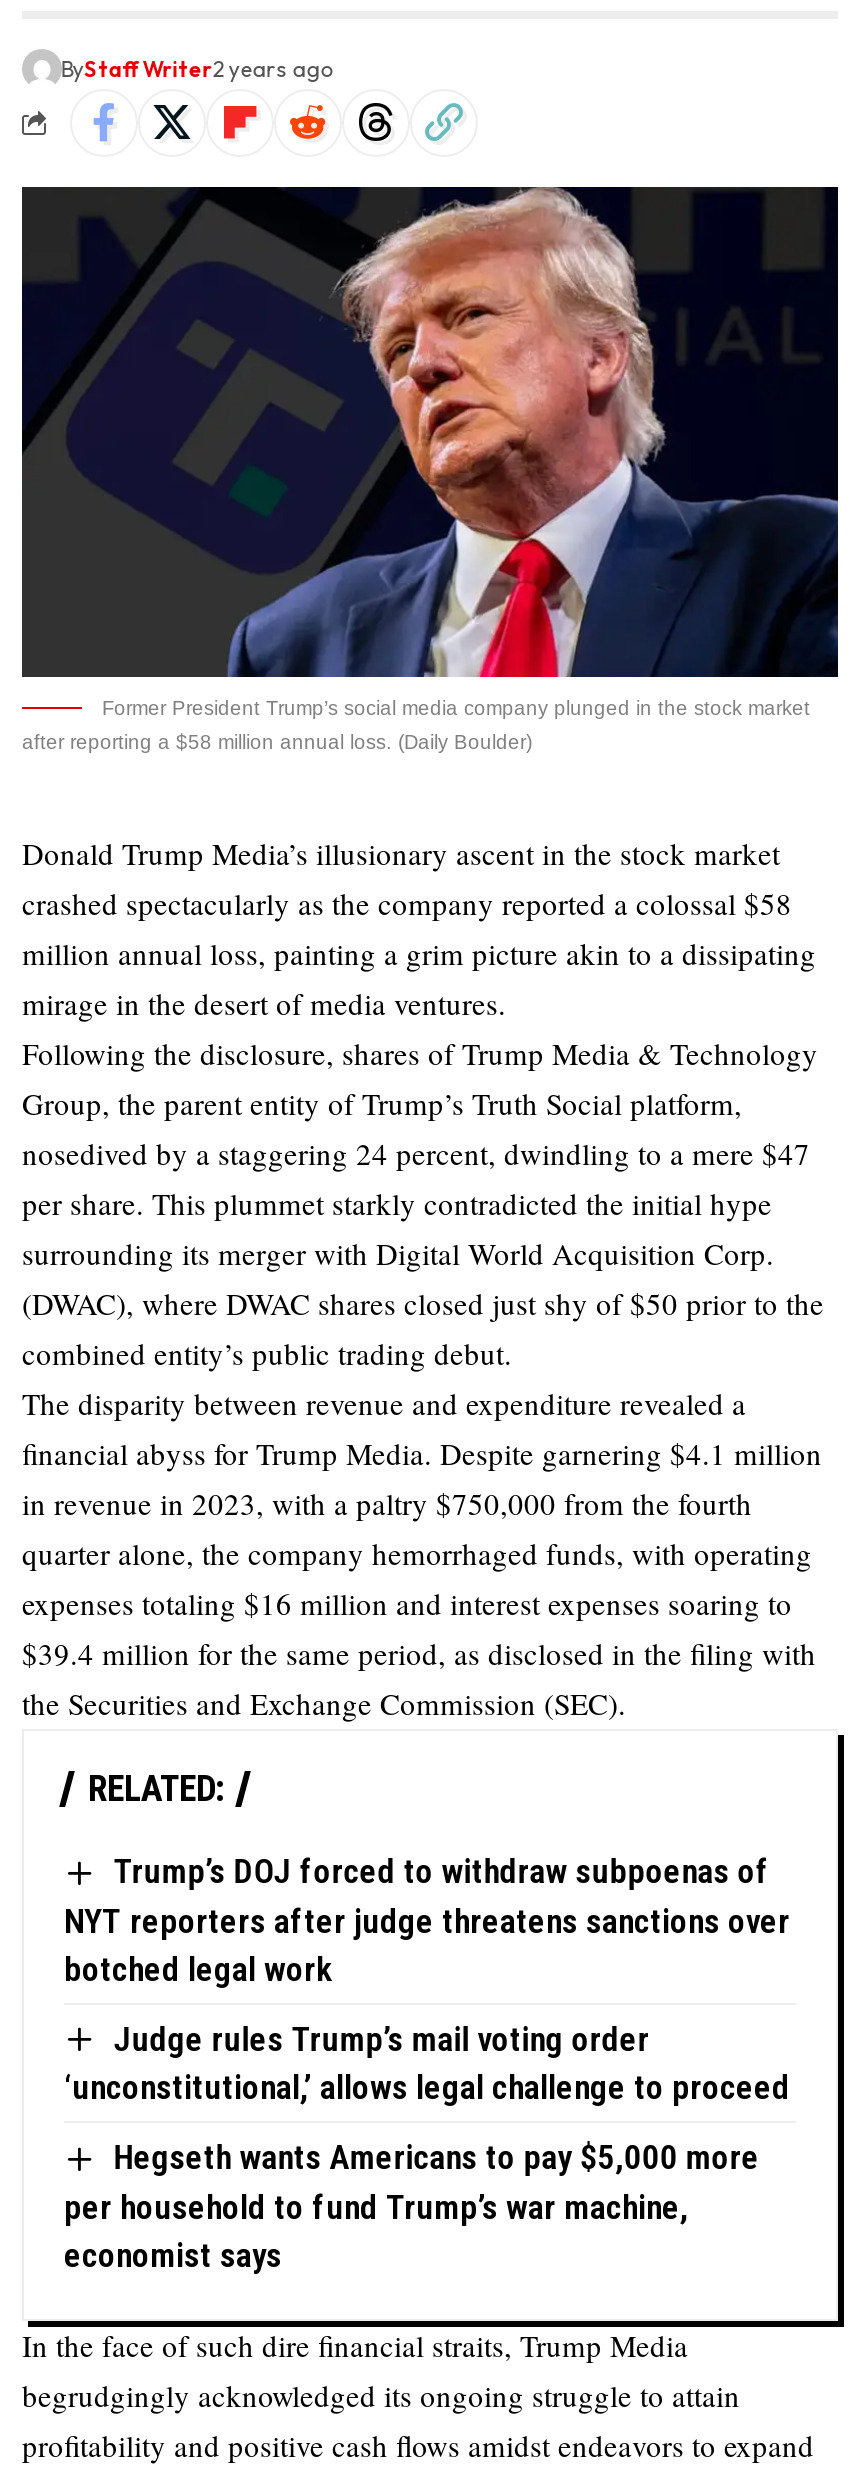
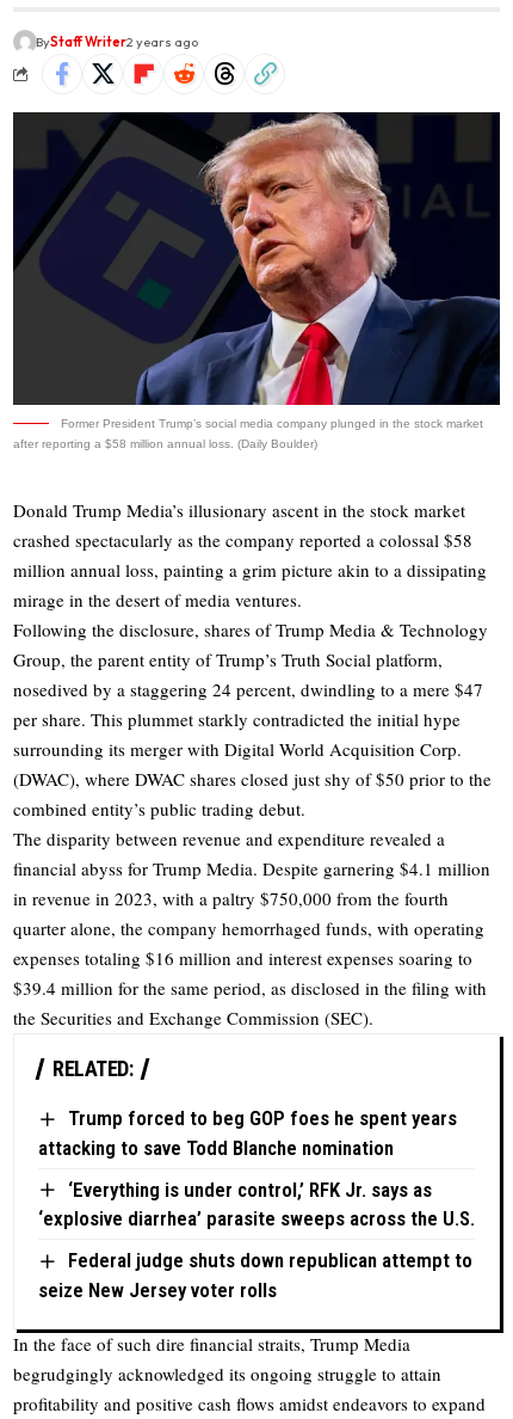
- Trump’s DOJ forced to withdraw subpoenas of
- NYT reporters after judge threatens sanctions over
- botched legal work
+ Trump forced to beg GOP foes he spent years
+ attacking to save Todd Blanche nomination

- Judge rules Trump’s mail voting order
- ‘unconstitutional,’ allows legal challenge to proceed
+ ‘Everything is under control,’ RFK Jr. says as
+ ‘explosive diarrhea’ parasite sweeps across the U.S.

- Hegseth wants Americans to pay $5,000 more
- per household to fund Trump’s war machine,
- economist says
+ Federal judge shuts down republican attempt to
+ seize New Jersey voter rolls
